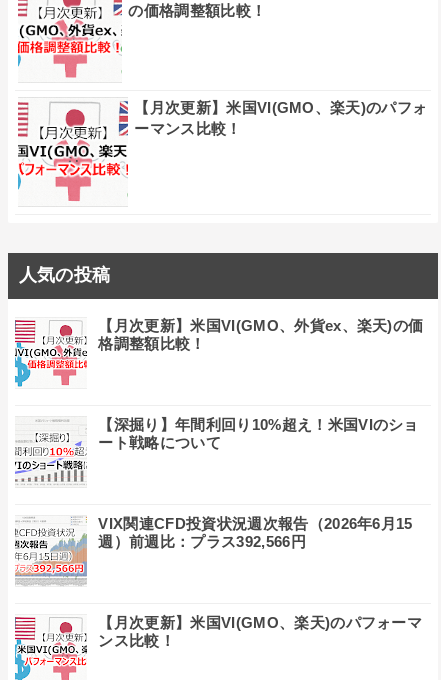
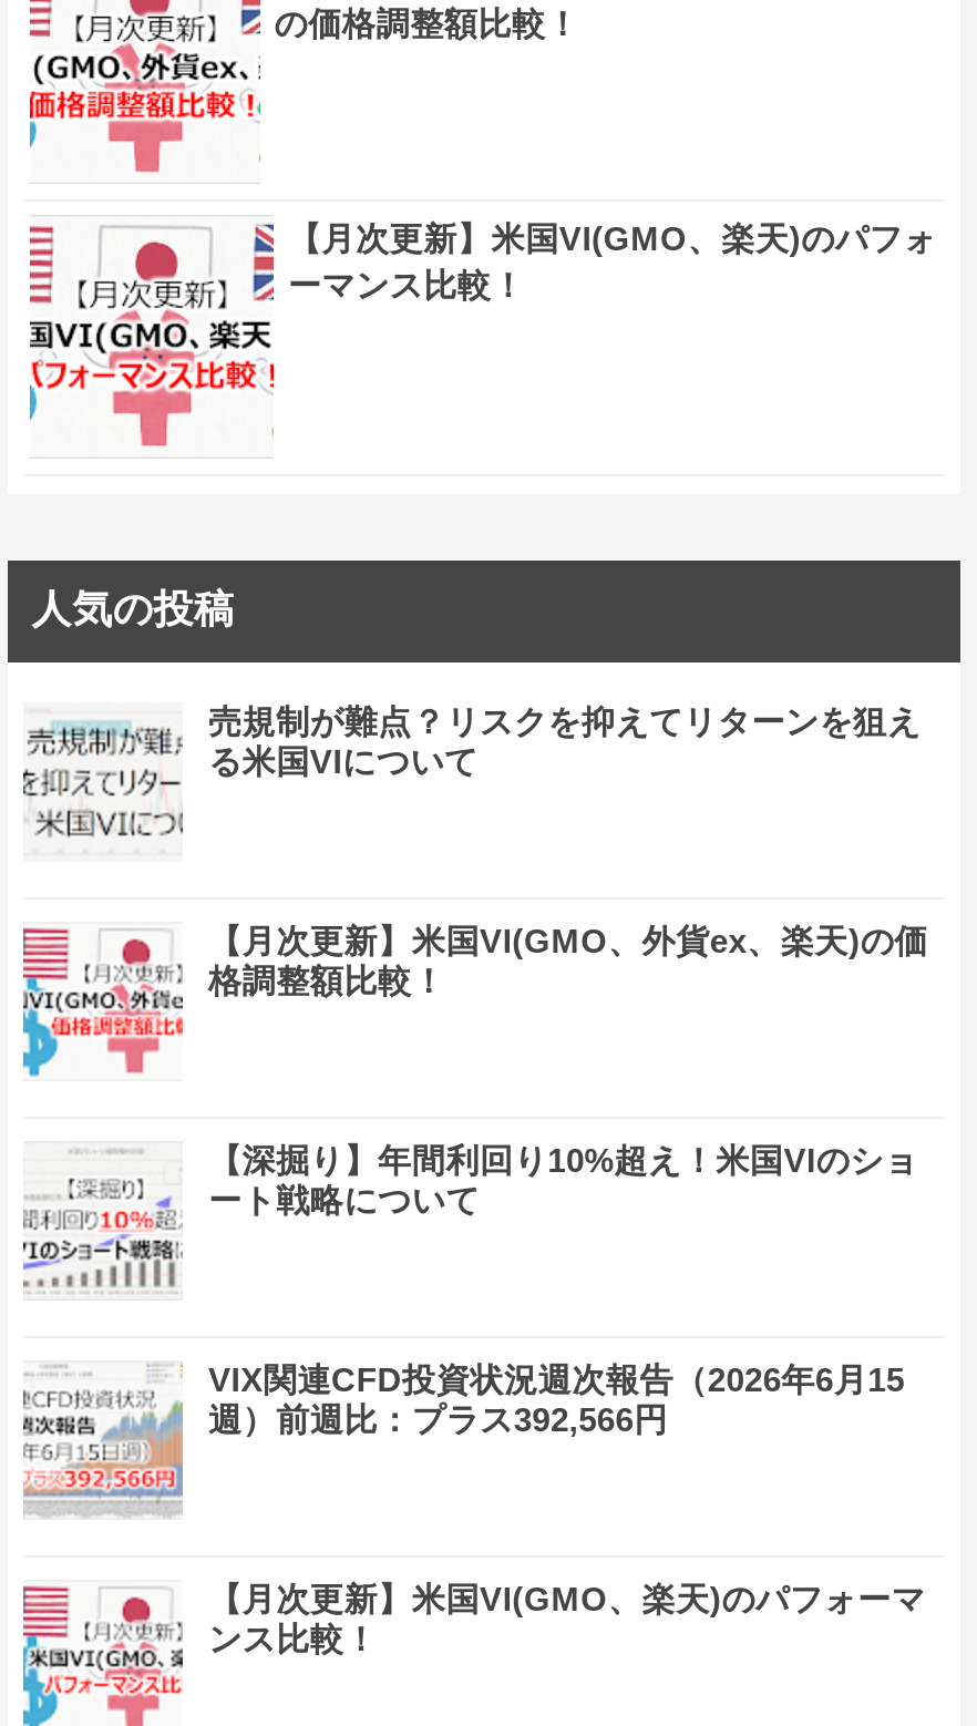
+ [image]
+ 売規制が難点？リスクを抑えてリターンを狙え
+ る米国VIについて
